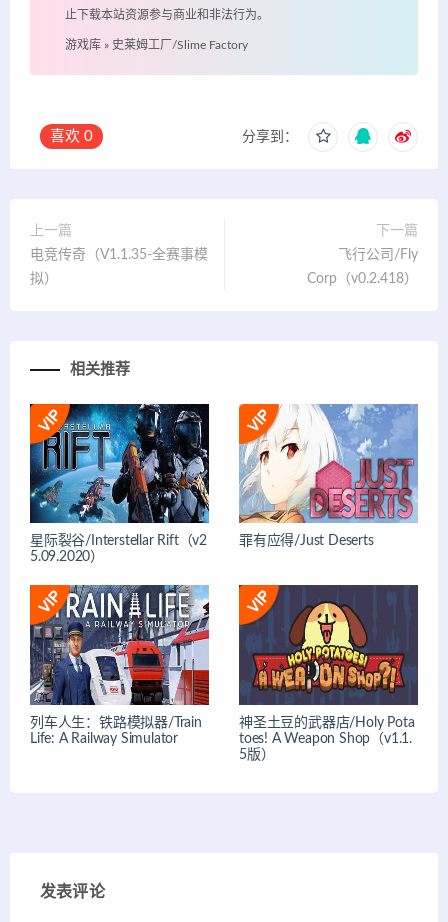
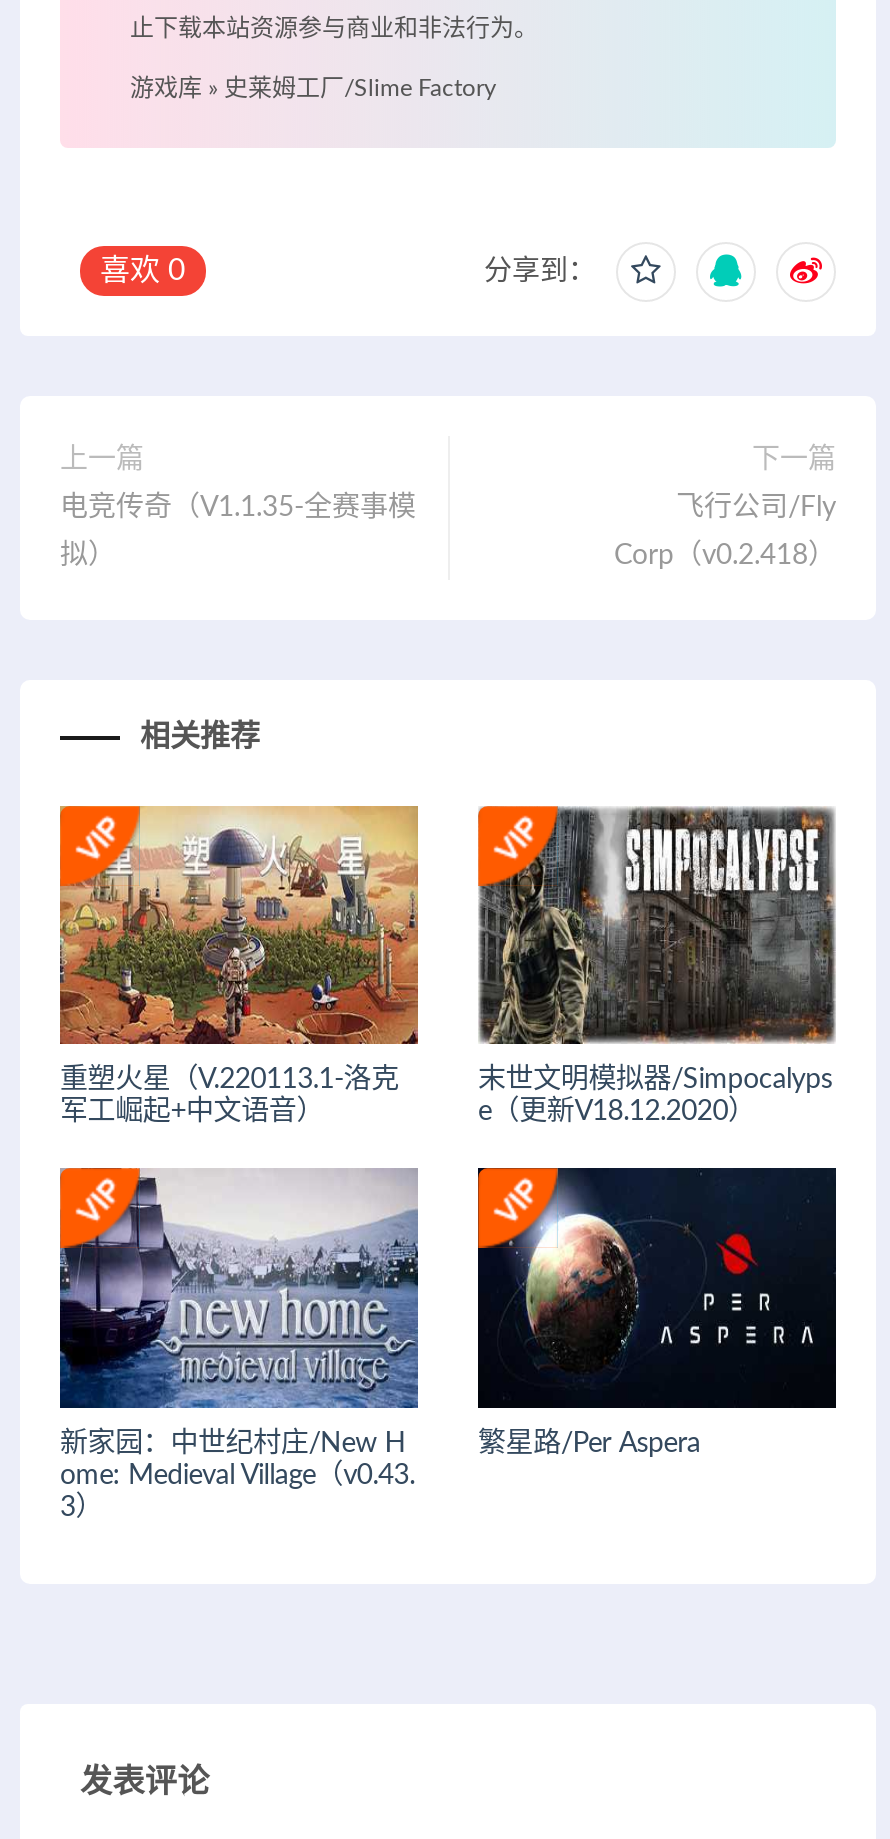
- [image]
- 星际裂谷/Interstellar Rift（v2
- 5.09.2020）
+ [image]
+ 重塑火星（V.220113.1-洛克
+ 军工崛起+中文语音）

- [image]
- 罪有应得/Just Deserts
+ [image]
+ 末世文明模拟器/Simpocalyps
+ e（更新V18.12.2020）

- [image]
- 列车人生：铁路模拟器/Train
- Life: A Railway Simulator
+ [image]
+ 新家园：中世纪村庄/New H
+ ome: Medieval Village（v0.43.
+ 3）

- [image]
- 神圣土豆的武器店/Holy Pota
- toes! A Weapon Shop（v1.1.
- 5版）
+ [image]
+ 繁星路/Per Aspera
